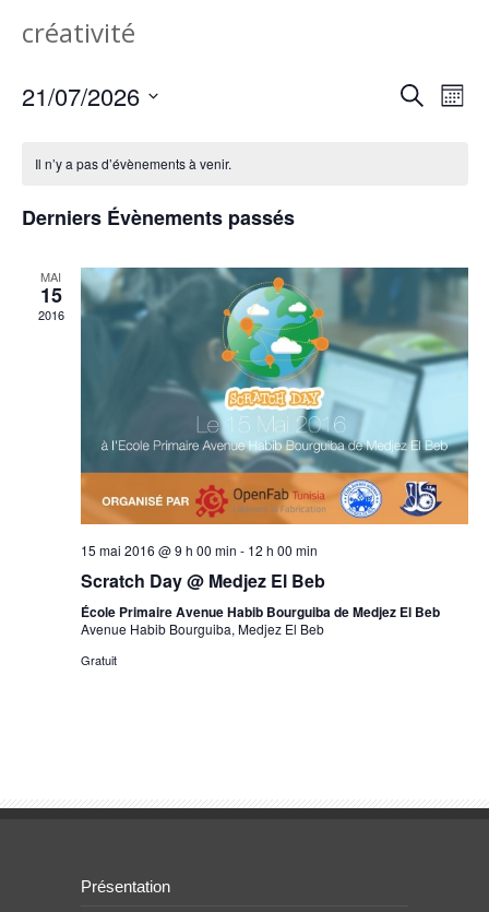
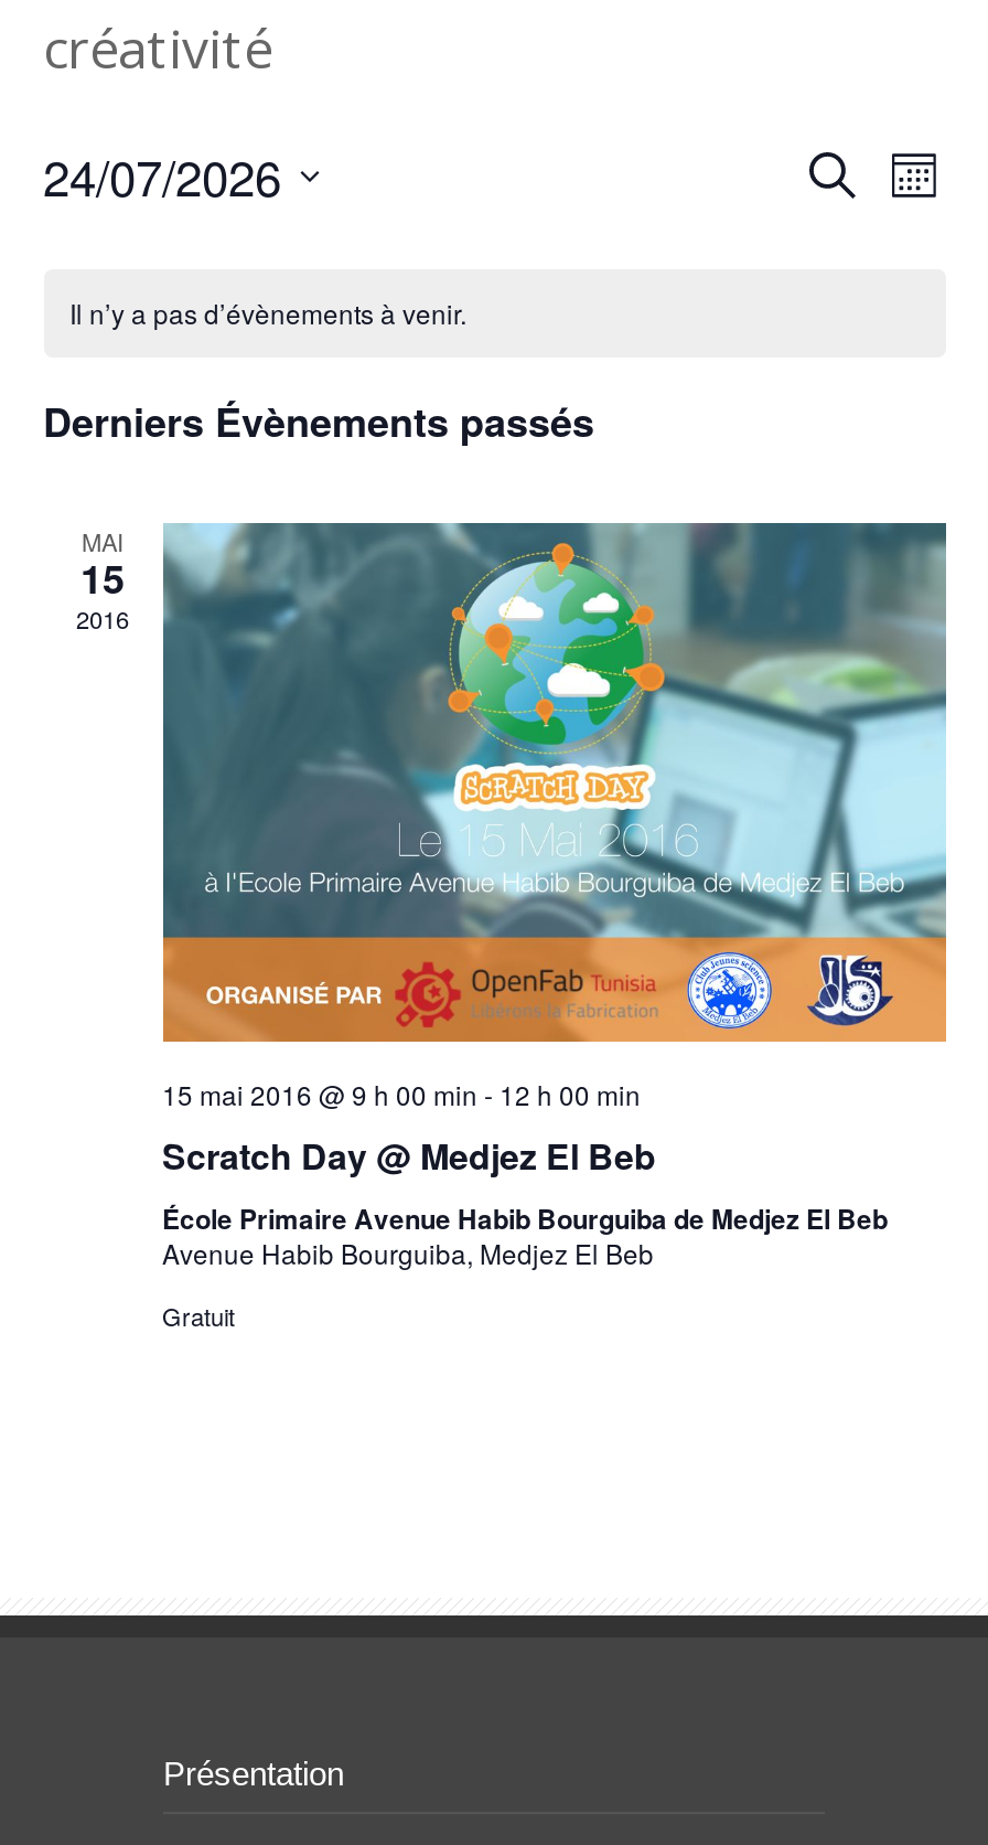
- 21/07/2026
+ 24/07/2026
